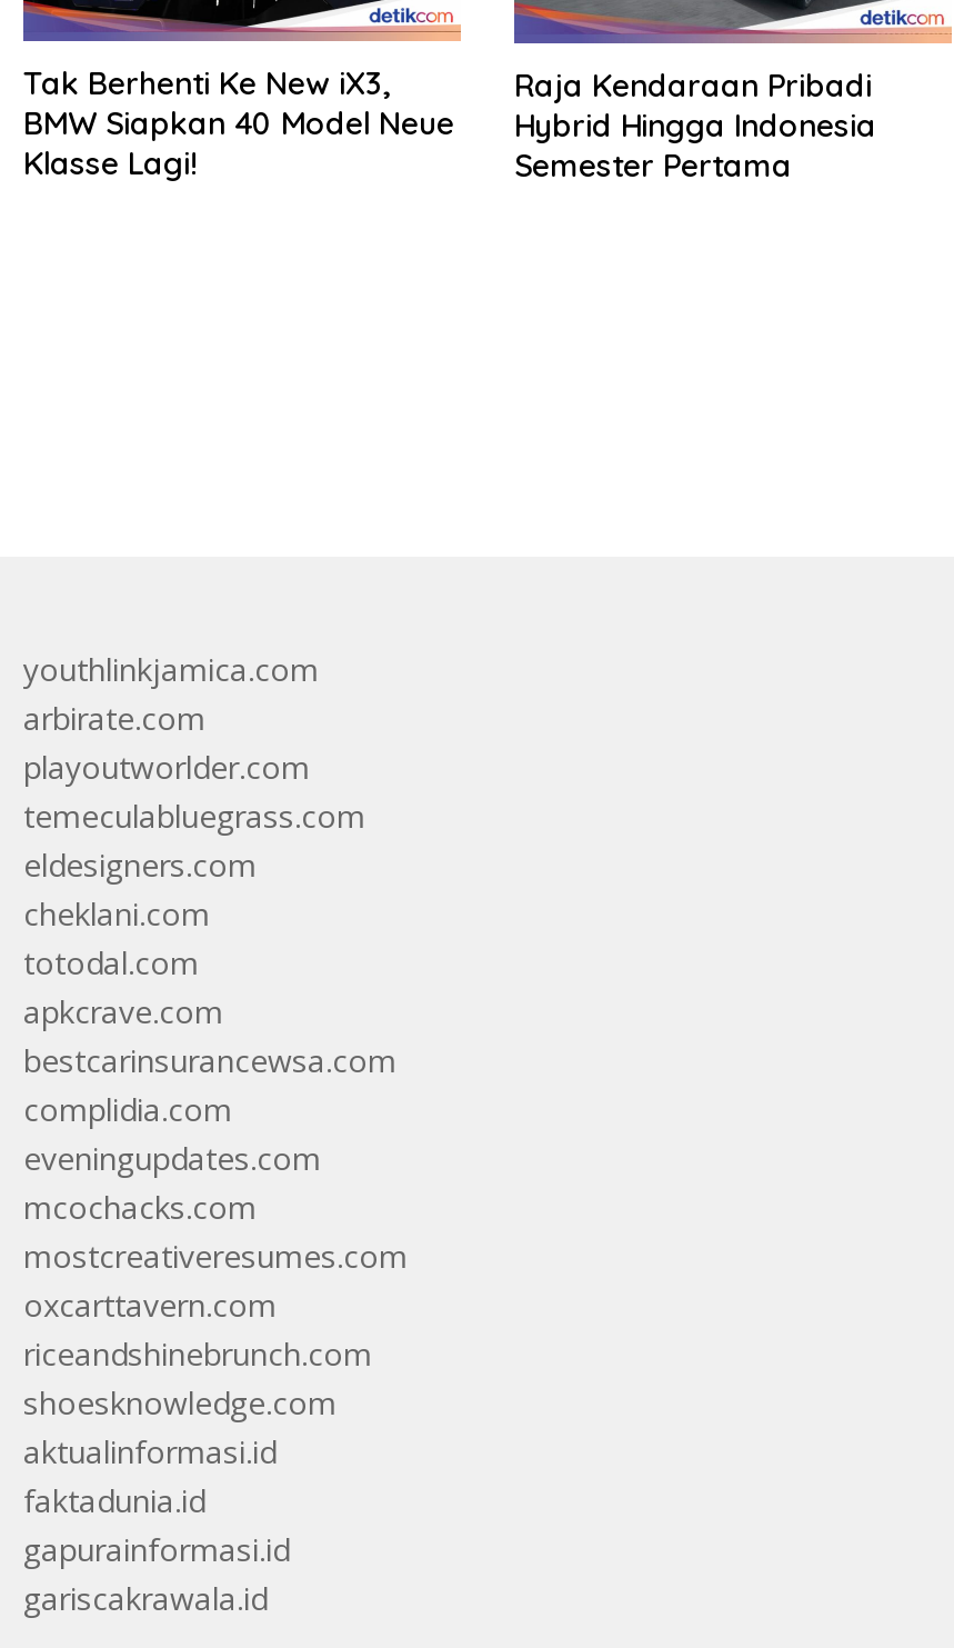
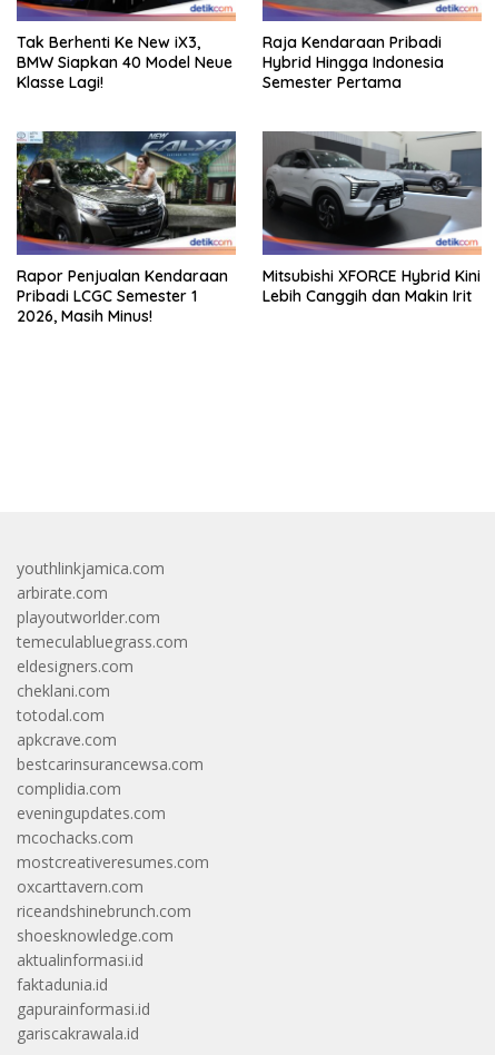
+ [image]
+ Rapor Penjualan Kendaraan
+ Pribadi LCGC Semester 1
+ 2026, Masih Minus!

+ [image]
+ Mitsubishi XFORCE Hybrid Kini
+ Lebih Canggih dan Makin Irit
